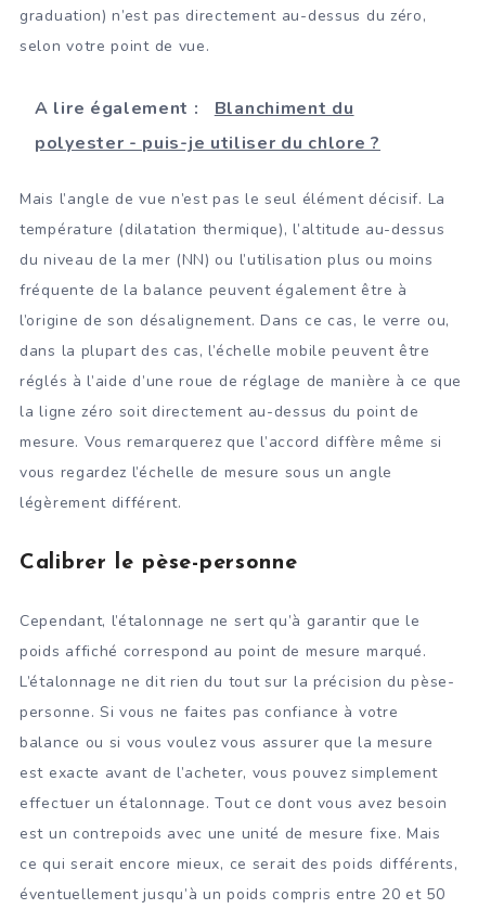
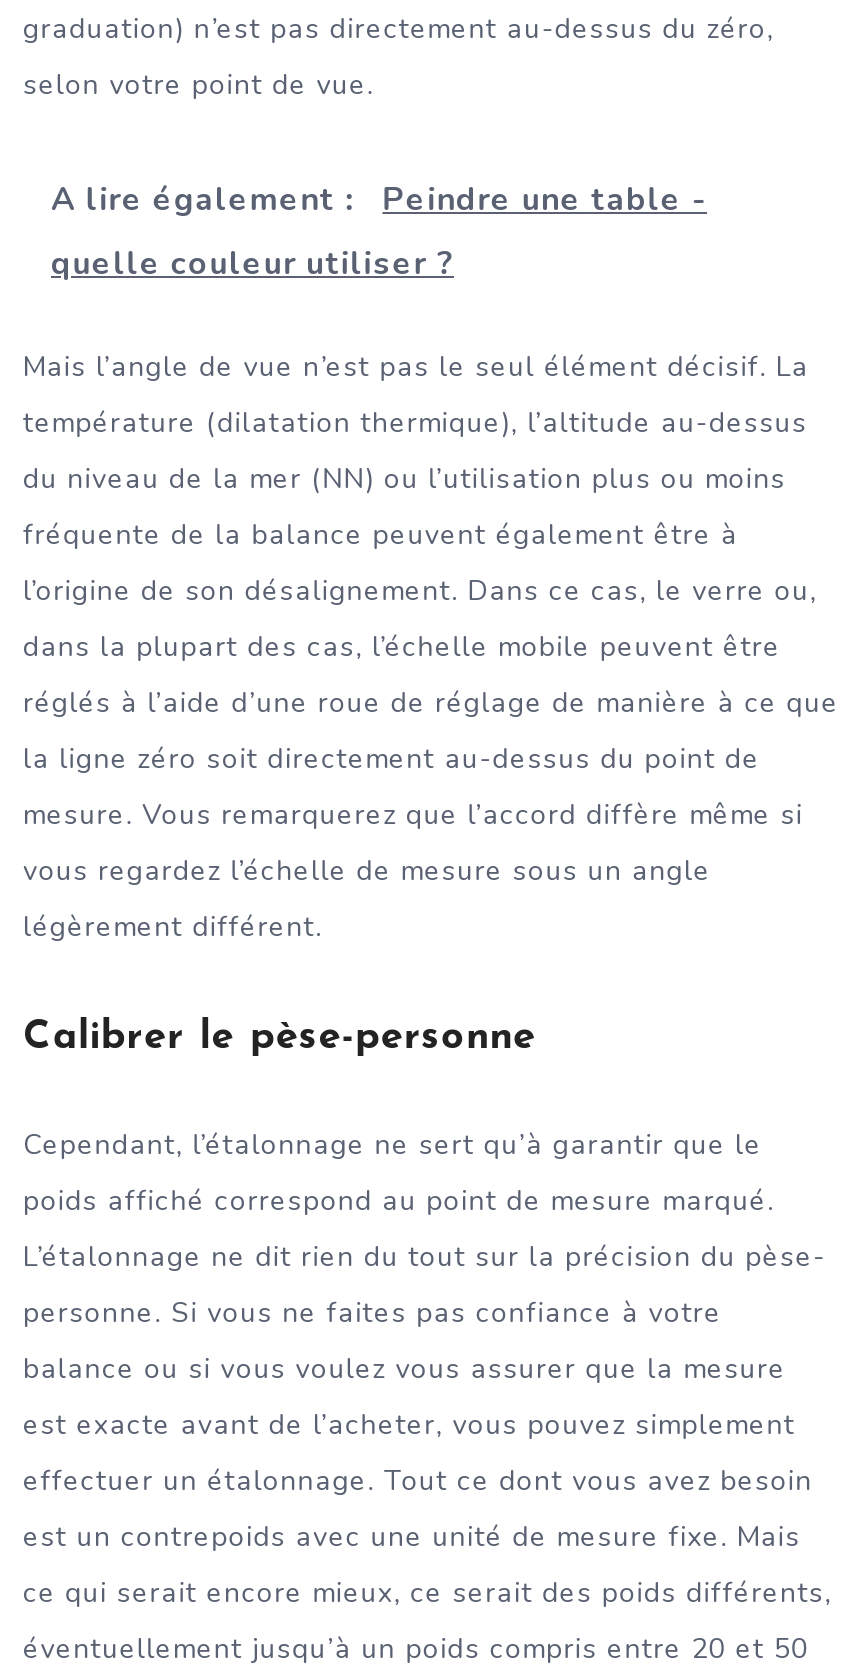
- A lire également : Blanchiment du
+ A lire également : Peindre une table -

- polyester - puis-je utiliser du chlore ?
+ quelle couleur utiliser ?
